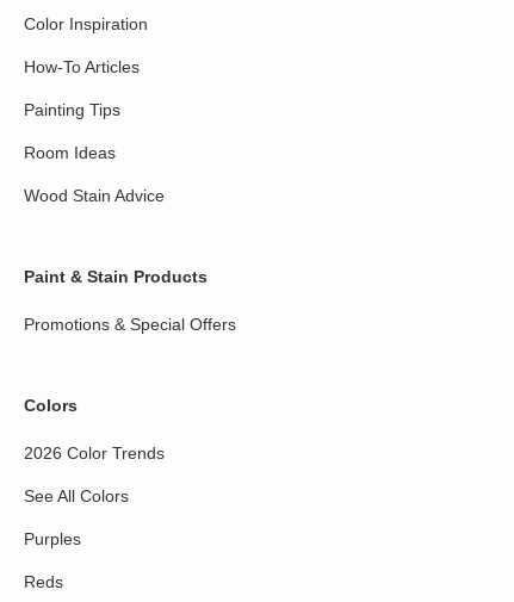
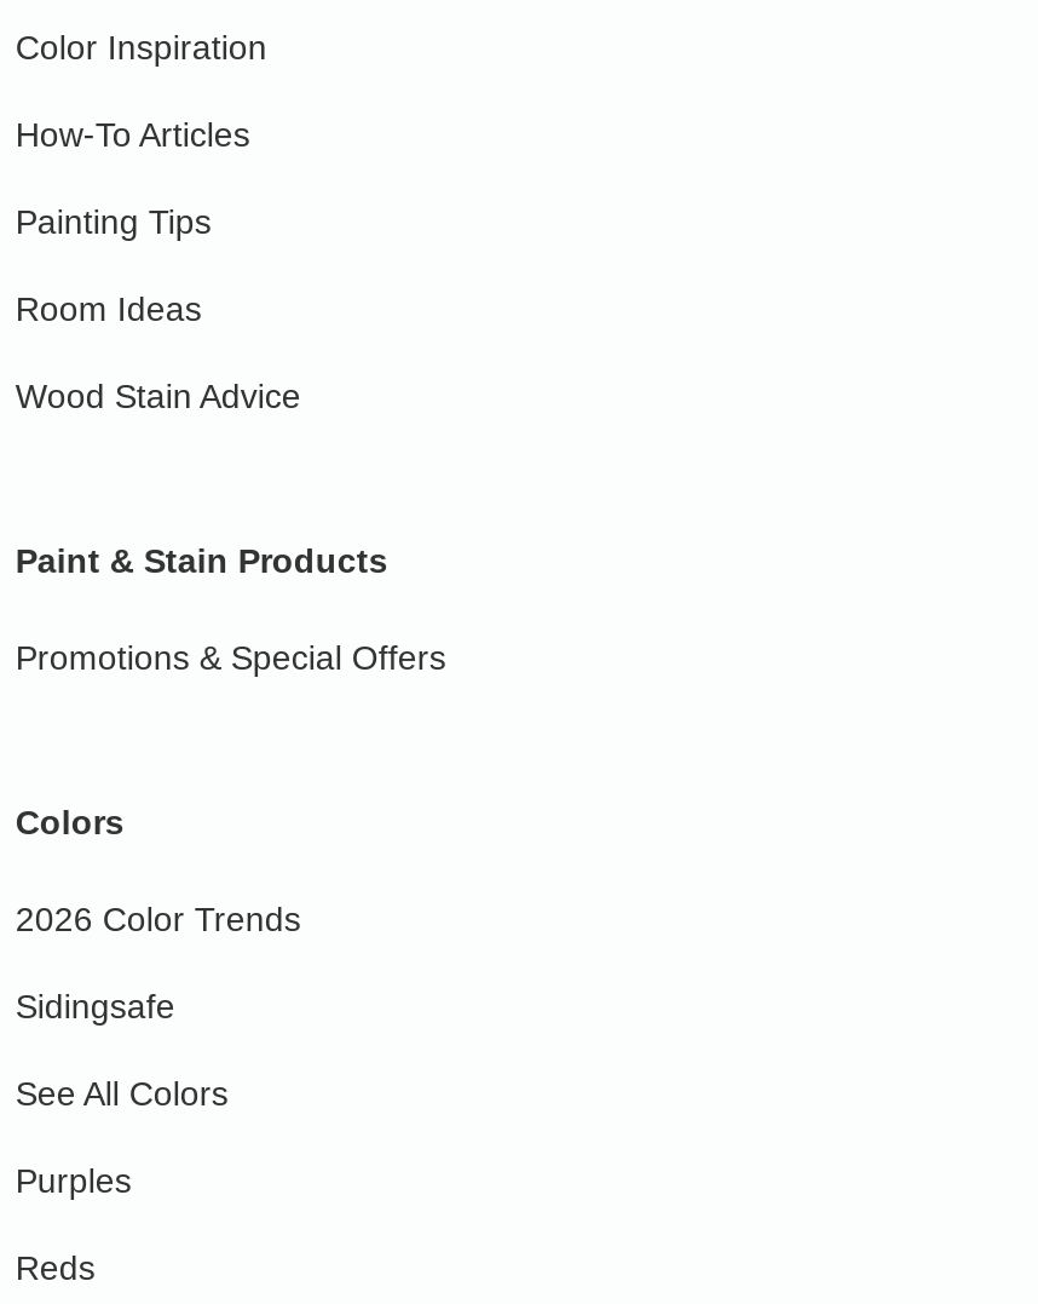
+ Sidingsafe
